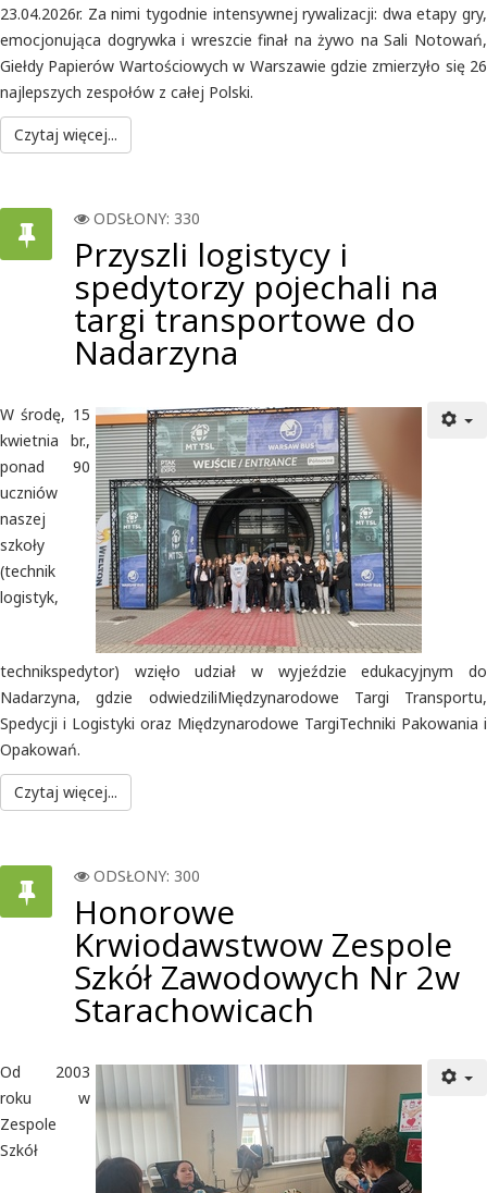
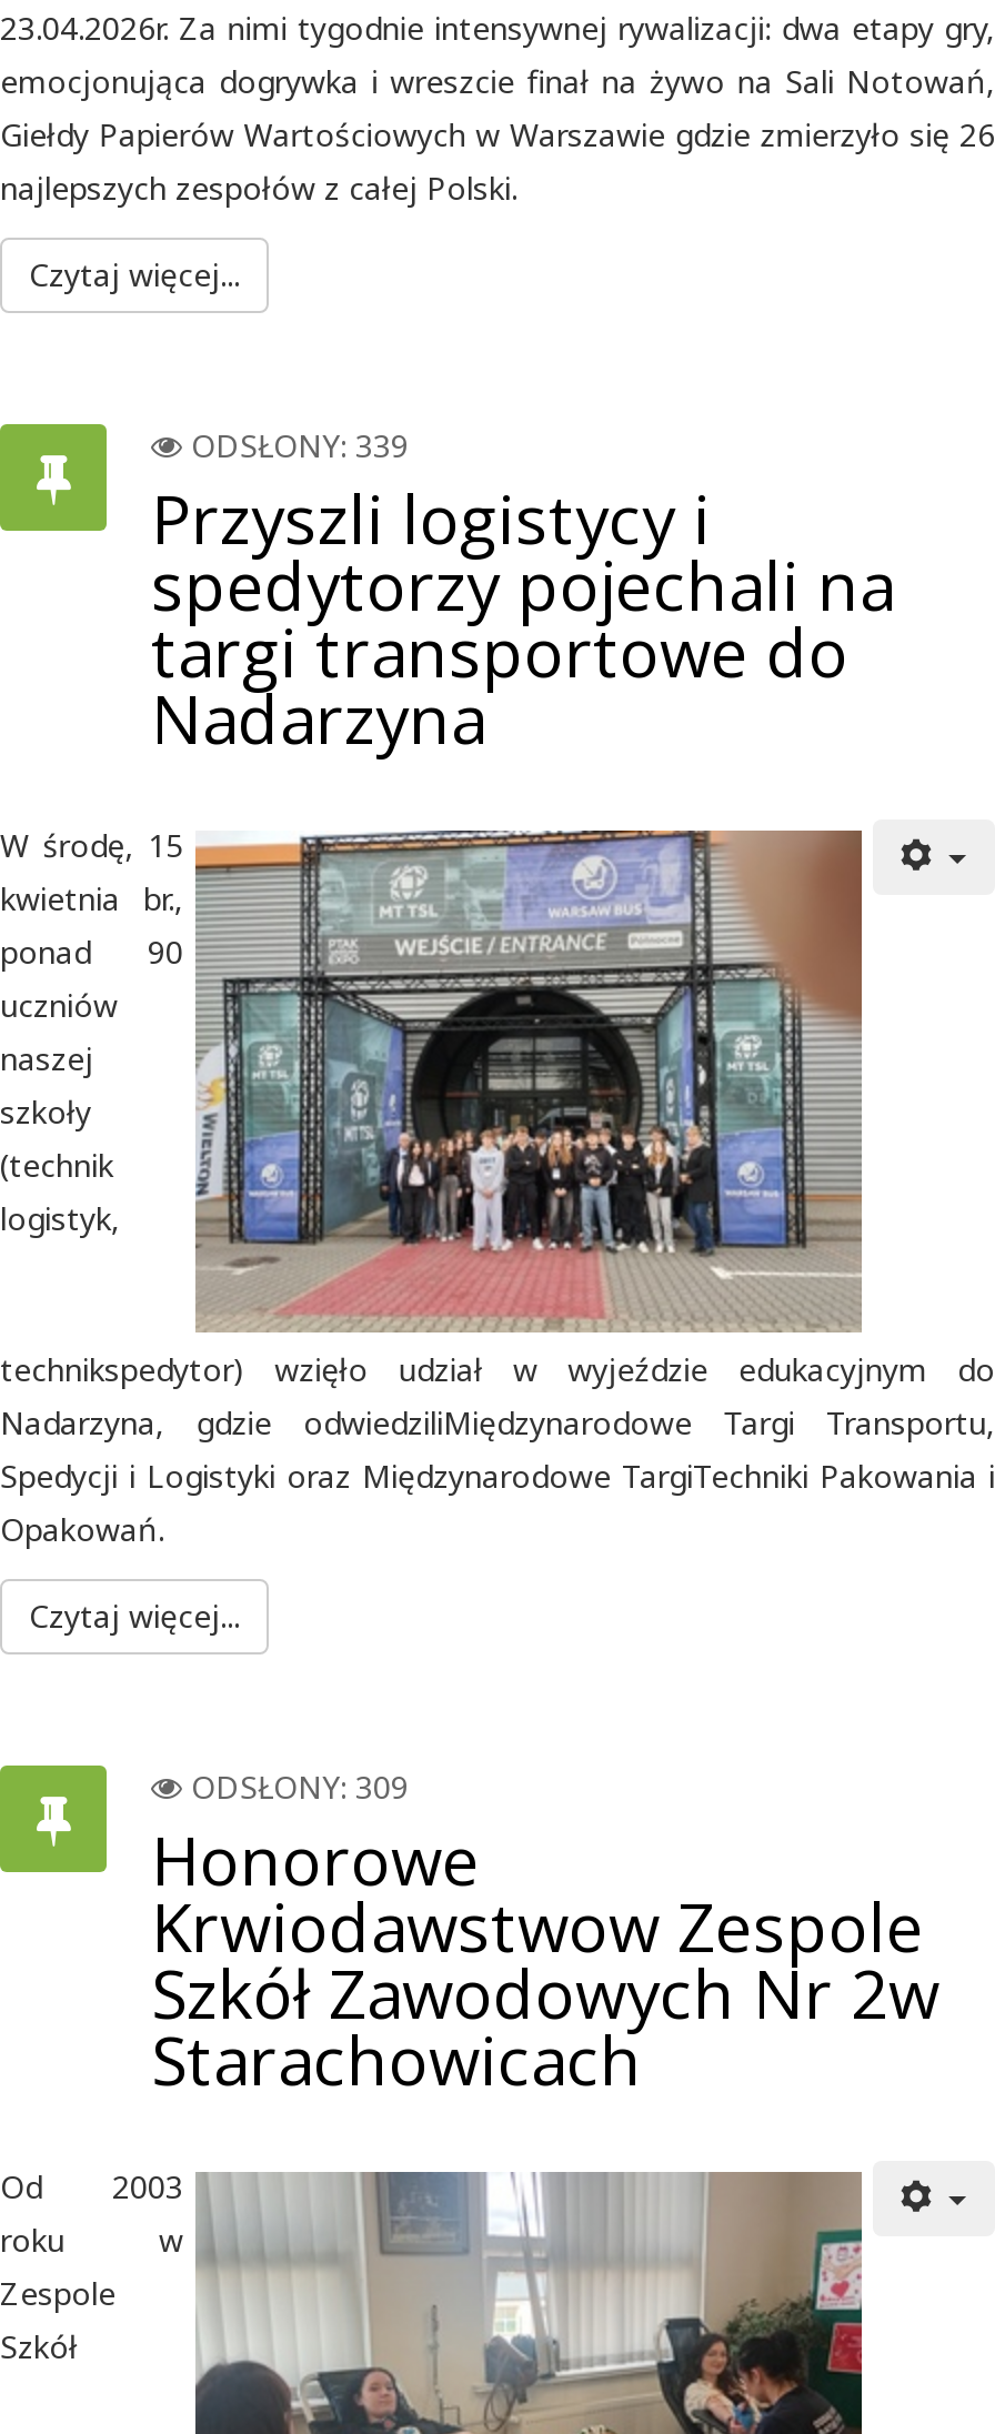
- ODSŁONY: 330
+ ODSŁONY: 339

- ODSŁONY: 300
+ ODSŁONY: 309
